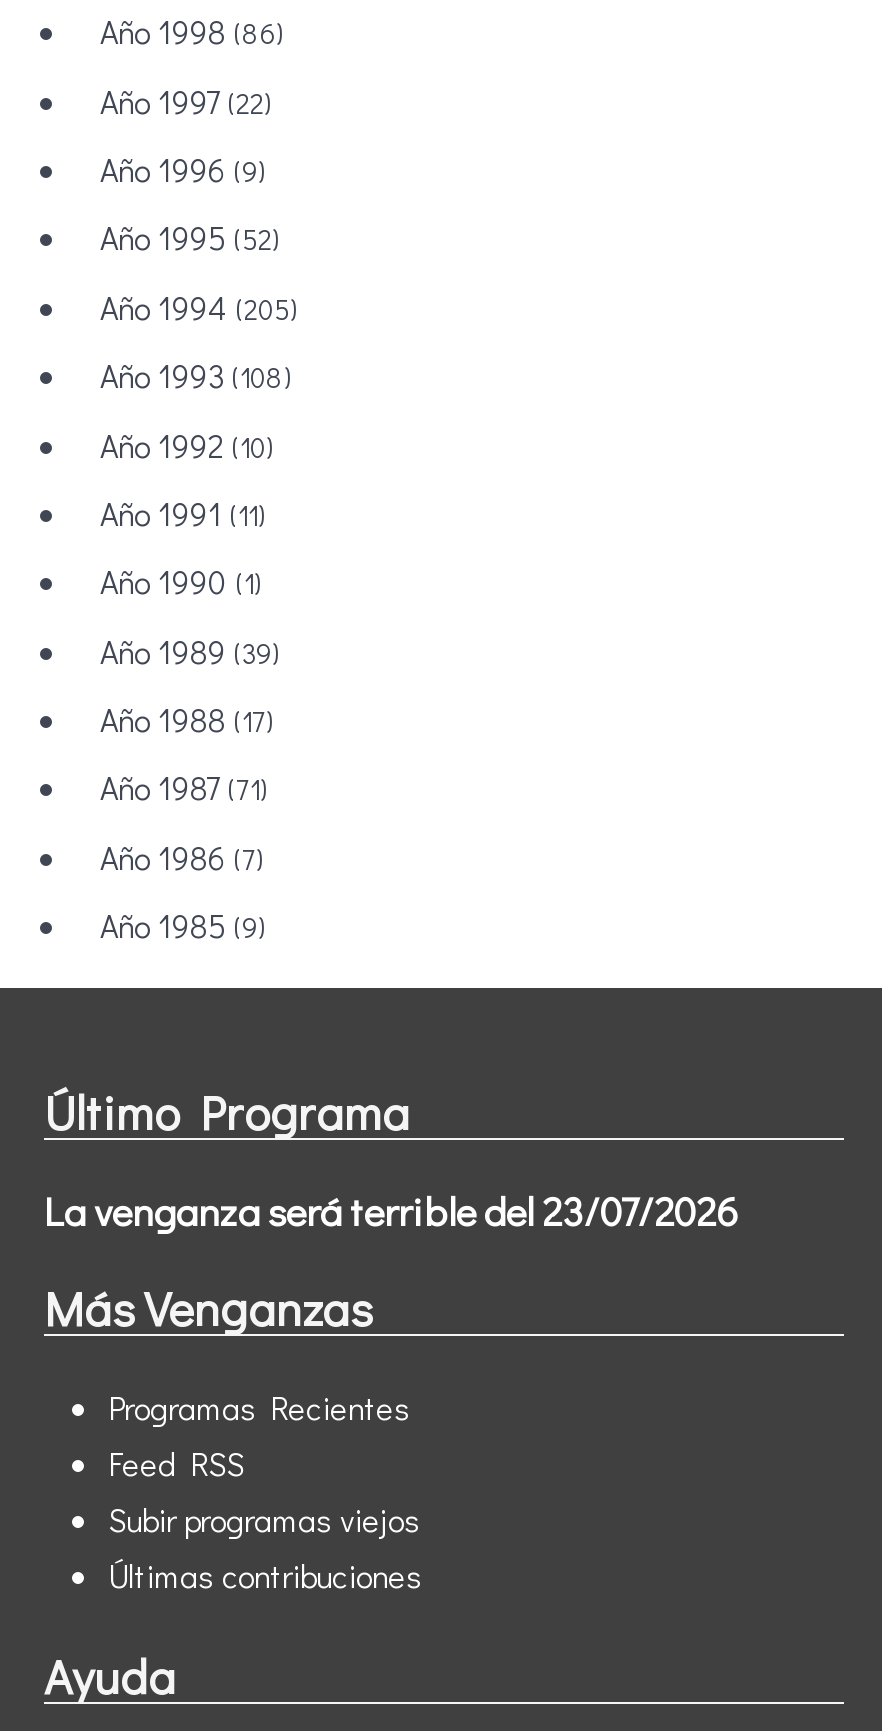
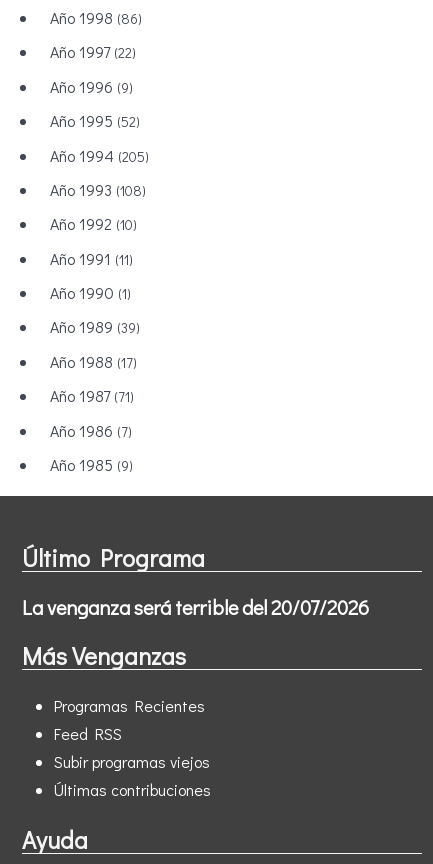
- La venganza será terrible del 23/07/2026
+ La venganza será terrible del 20/07/2026
